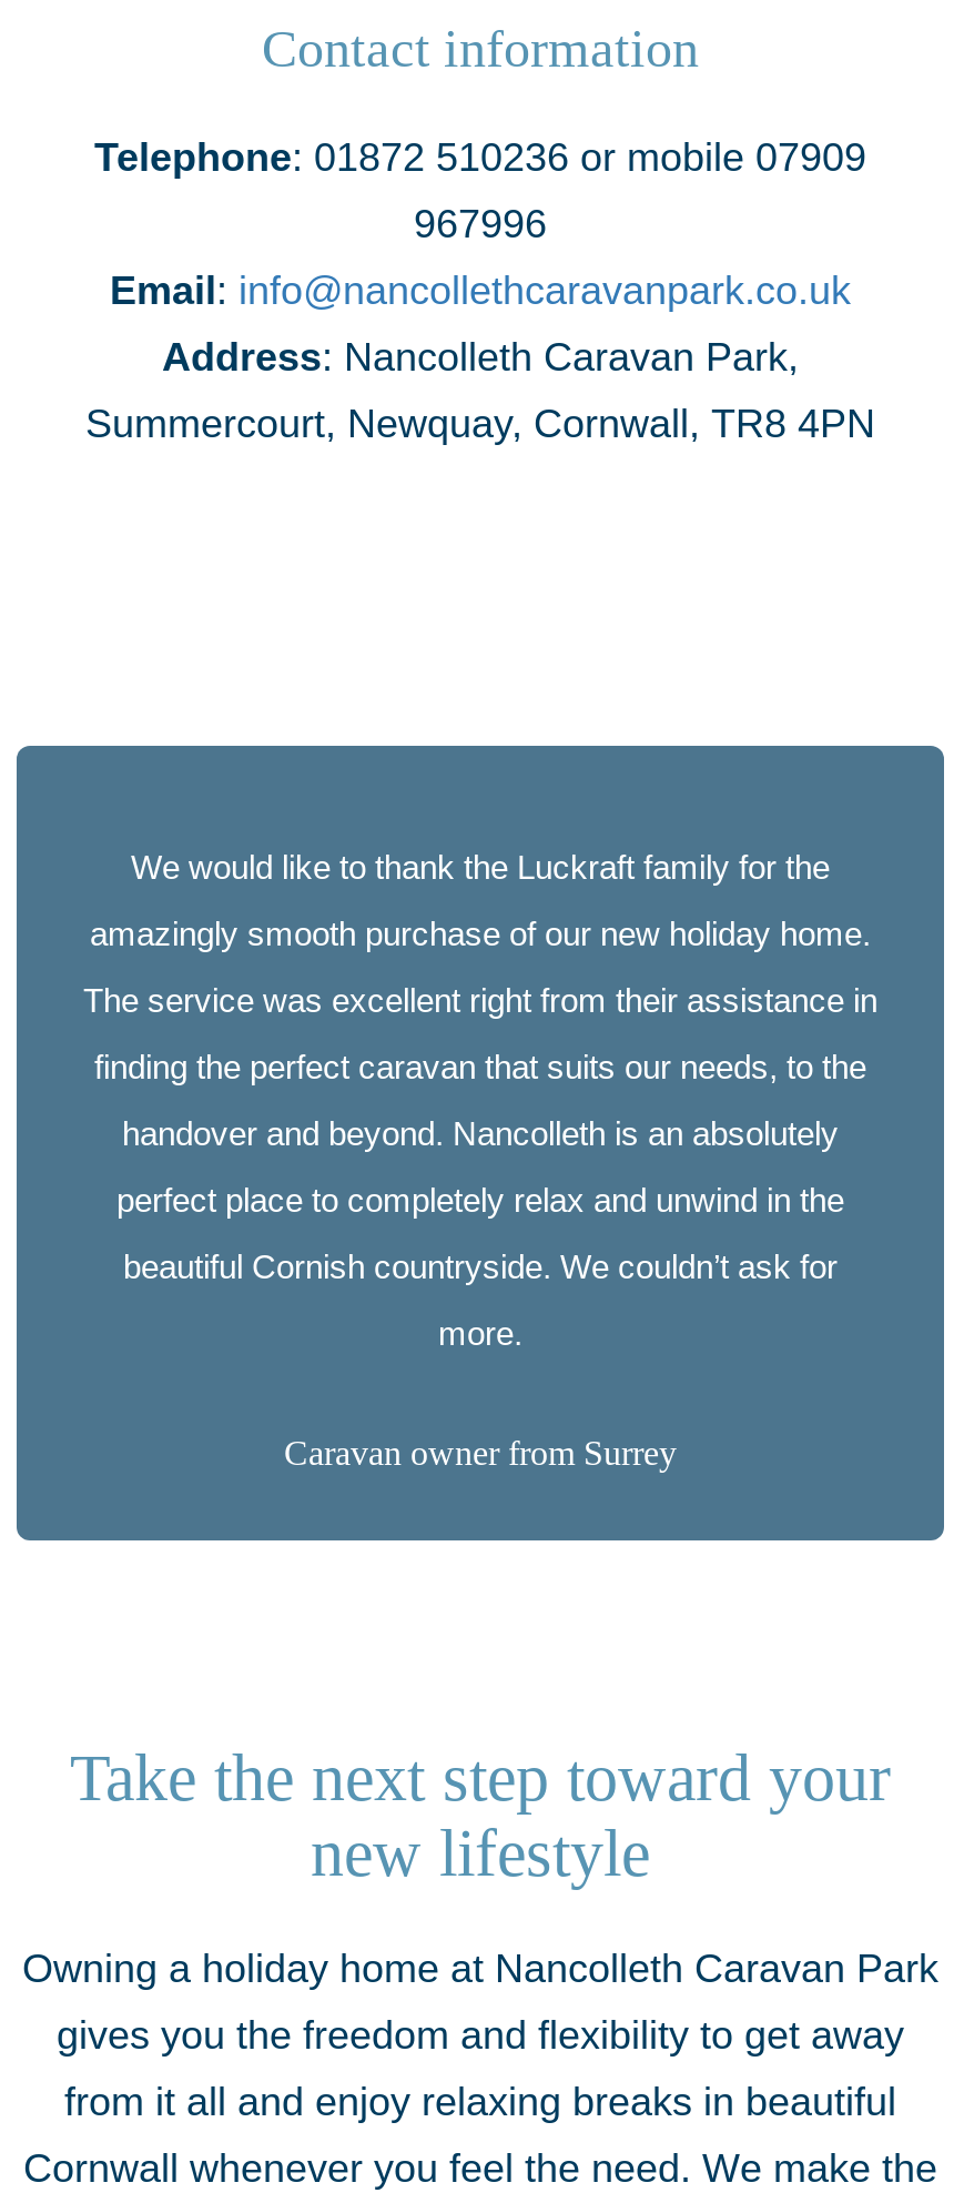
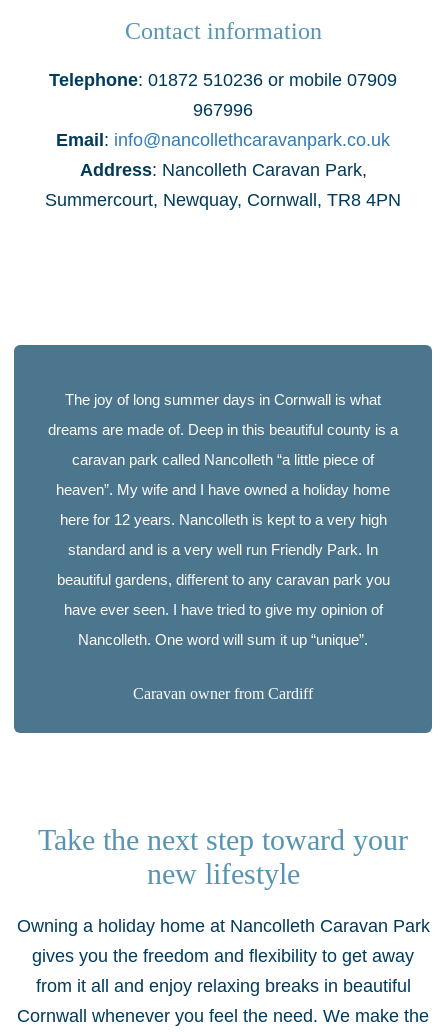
- We would like to thank the Luckraft family for the
- amazingly smooth purchase of our new holiday home.
- The service was excellent right from their assistance in
- finding the perfect caravan that suits our needs, to the
- handover and beyond. Nancolleth is an absolutely
- perfect place to completely relax and unwind in the
- beautiful Cornish countryside. We couldn’t ask for
- more.
- Caravan owner from Surrey
+ The joy of long summer days in Cornwall is what
+ dreams are made of. Deep in this beautiful county is a
+ caravan park called Nancolleth “a little piece of
+ heaven”. My wife and I have owned a holiday home
+ here for 12 years. Nancolleth is kept to a very high
+ standard and is a very well run Friendly Park. In
+ beautiful gardens, different to any caravan park you
+ have ever seen. I have tried to give my opinion of
+ Nancolleth. One word will sum it up “unique”.
+ Caravan owner from Cardiff
